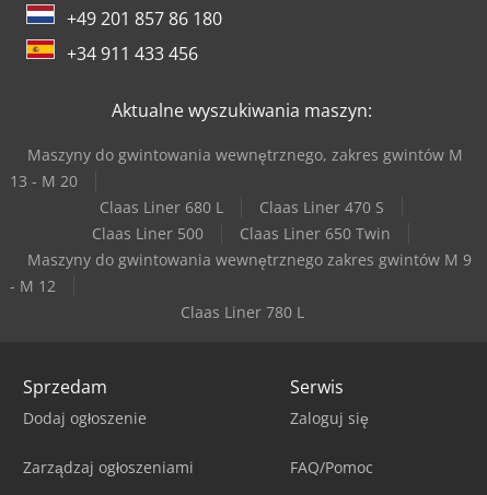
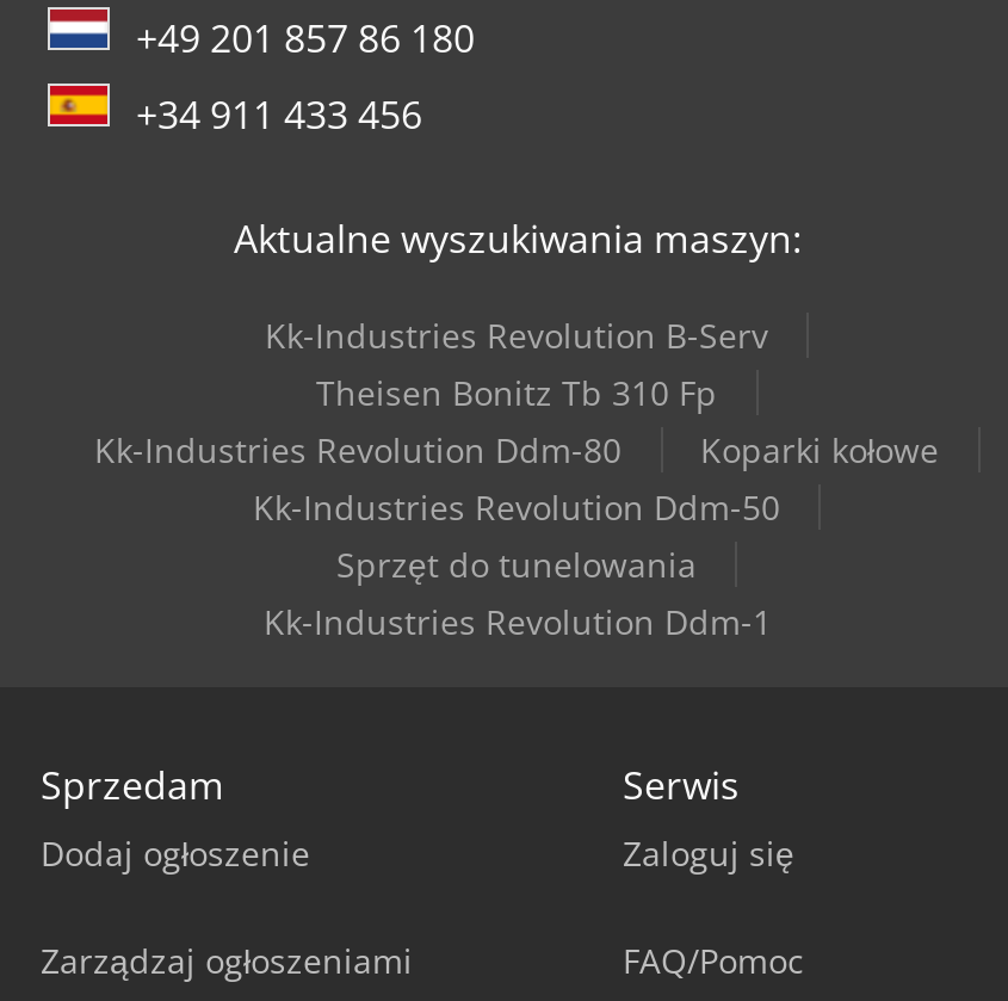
- Maszyny do gwintowania wewnętrznego, zakres gwintów M
- 13 - M 20
- Claas Liner 680 L
- Claas Liner 470 S
- Claas Liner 500
- Claas Liner 650 Twin
- Maszyny do gwintowania wewnętrznego zakres gwintów M 9
- - M 12
- Claas Liner 780 L
+ Kk-Industries Revolution B-Serv
+ Theisen Bonitz Tb 310 Fp
+ Kk-Industries Revolution Ddm-80
+ Koparki kołowe
+ Kk-Industries Revolution Ddm-50
+ Sprzęt do tunelowania
+ Kk-Industries Revolution Ddm-1
